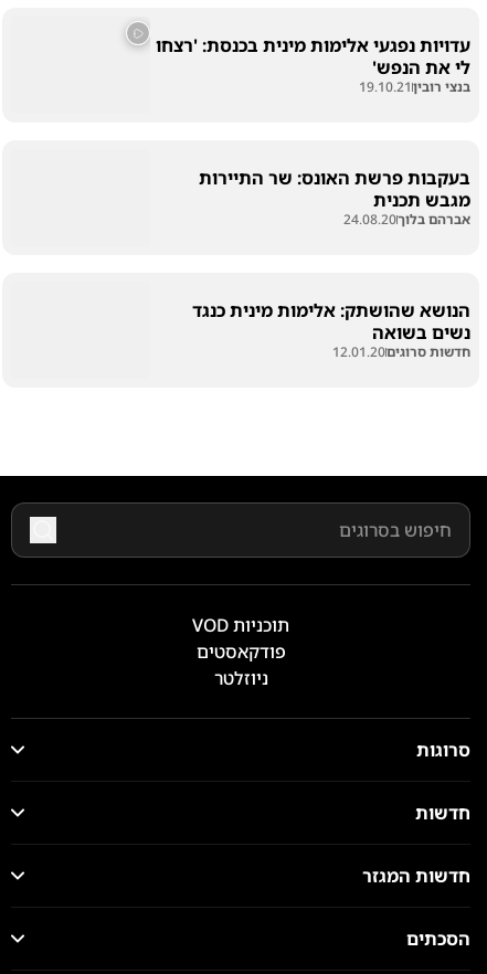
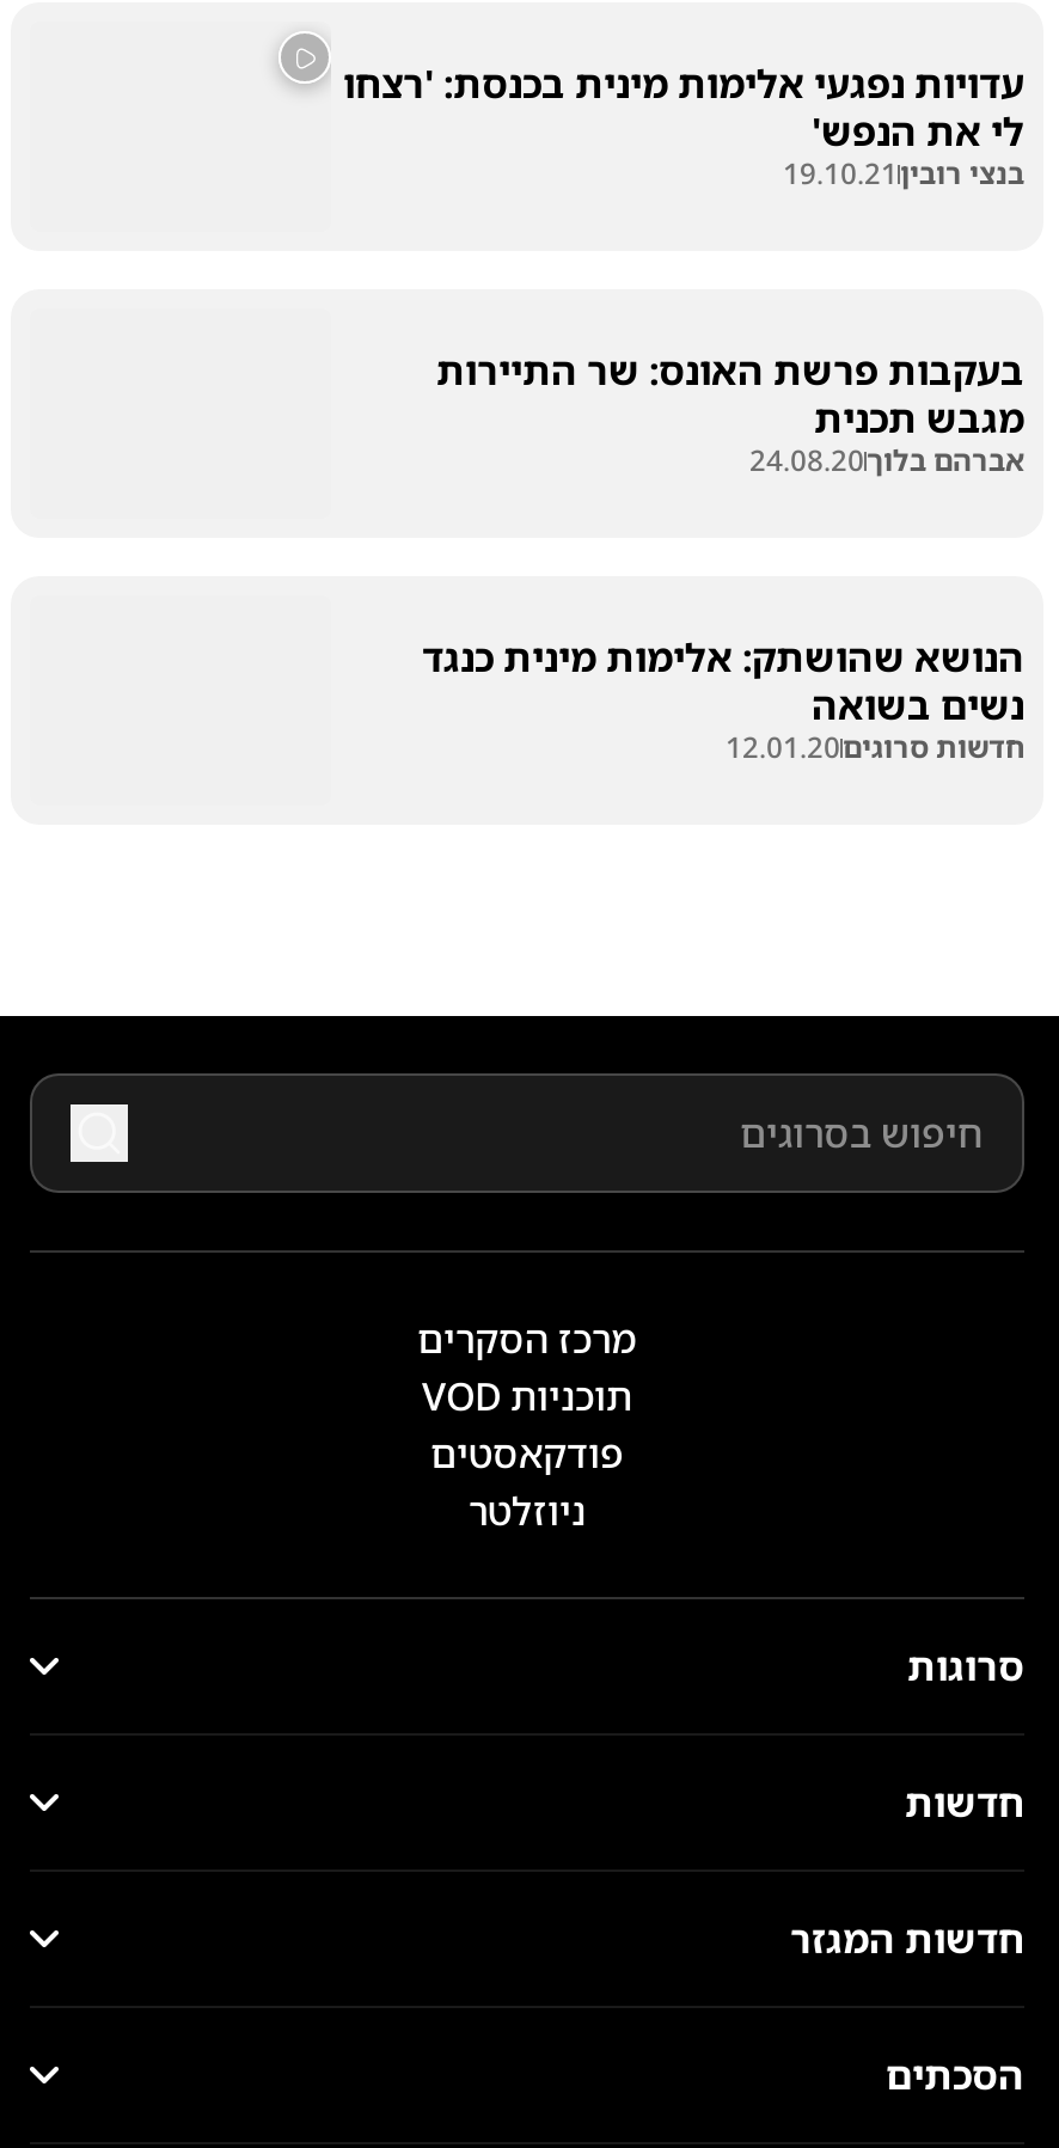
+ מרכז הסקרים
